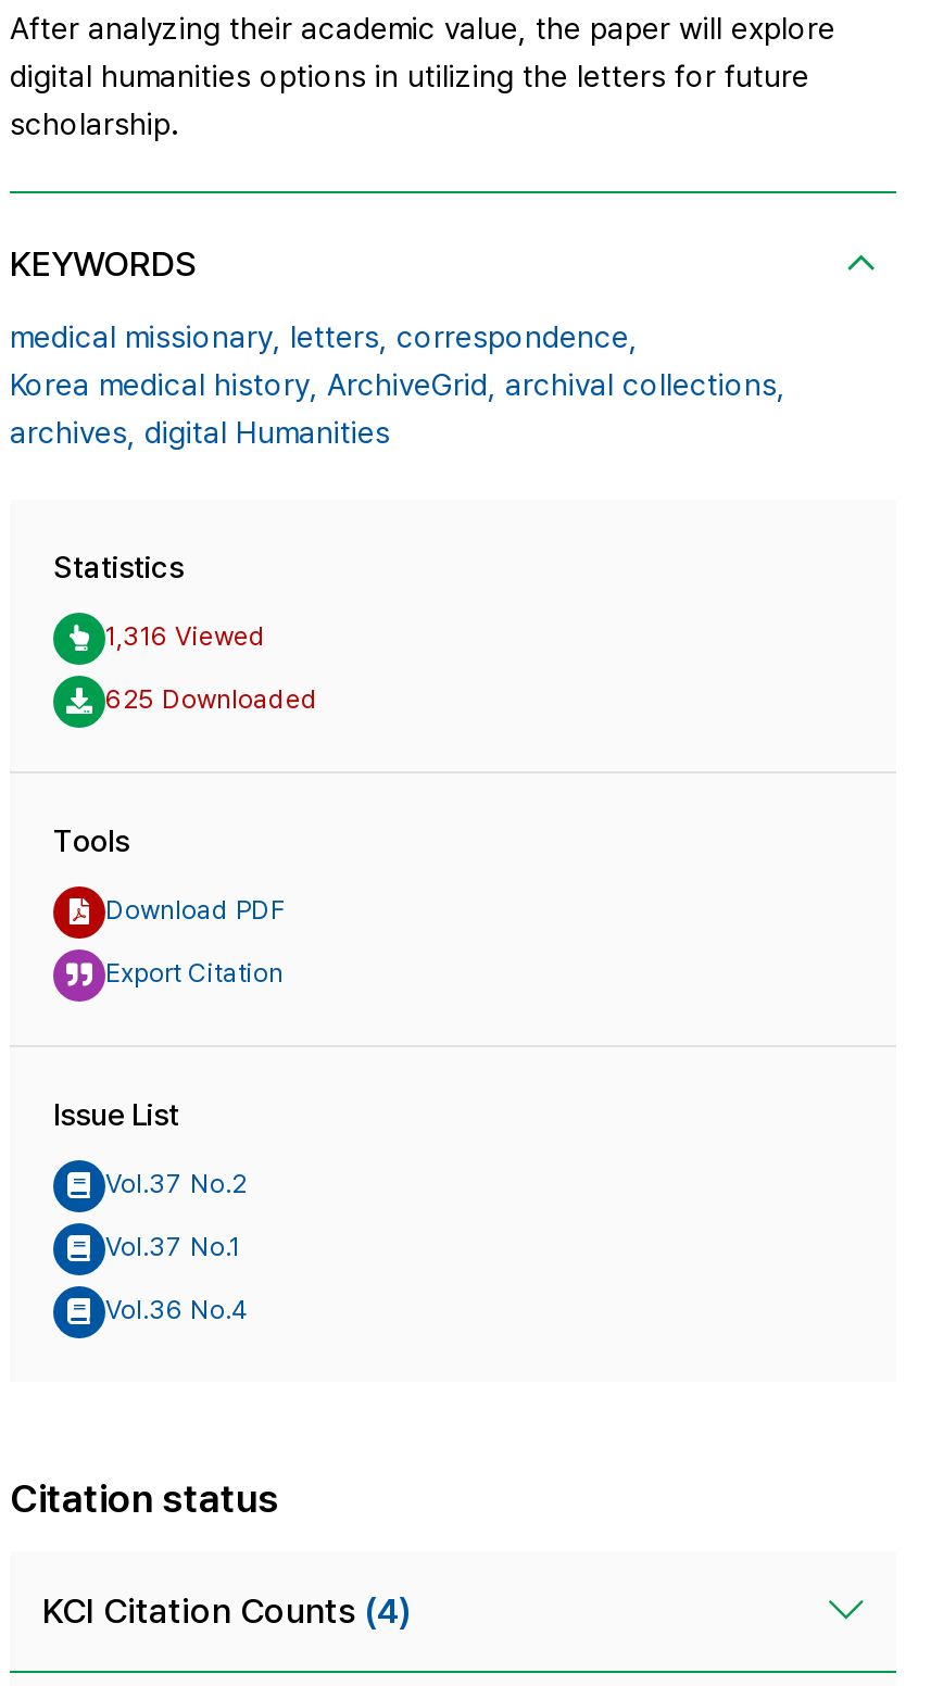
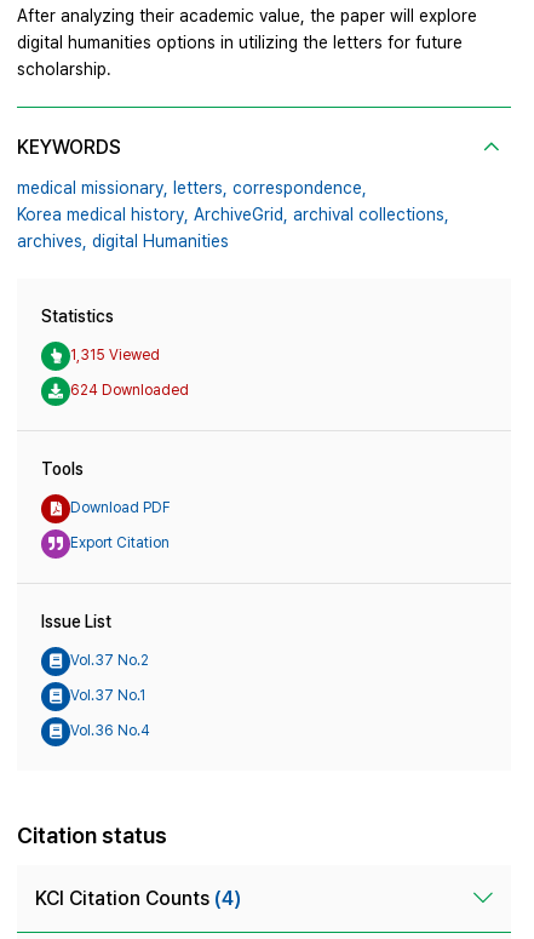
- 1,316 Viewed
+ 1,315 Viewed

- 625 Downloaded
+ 624 Downloaded
